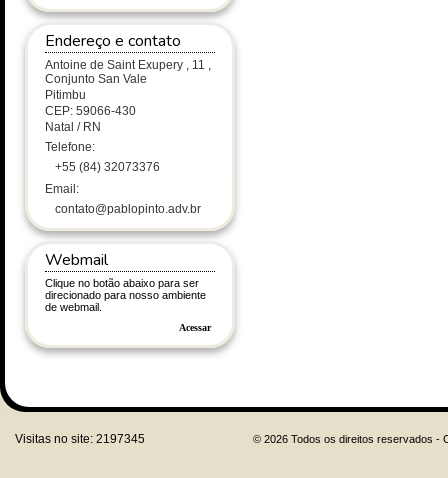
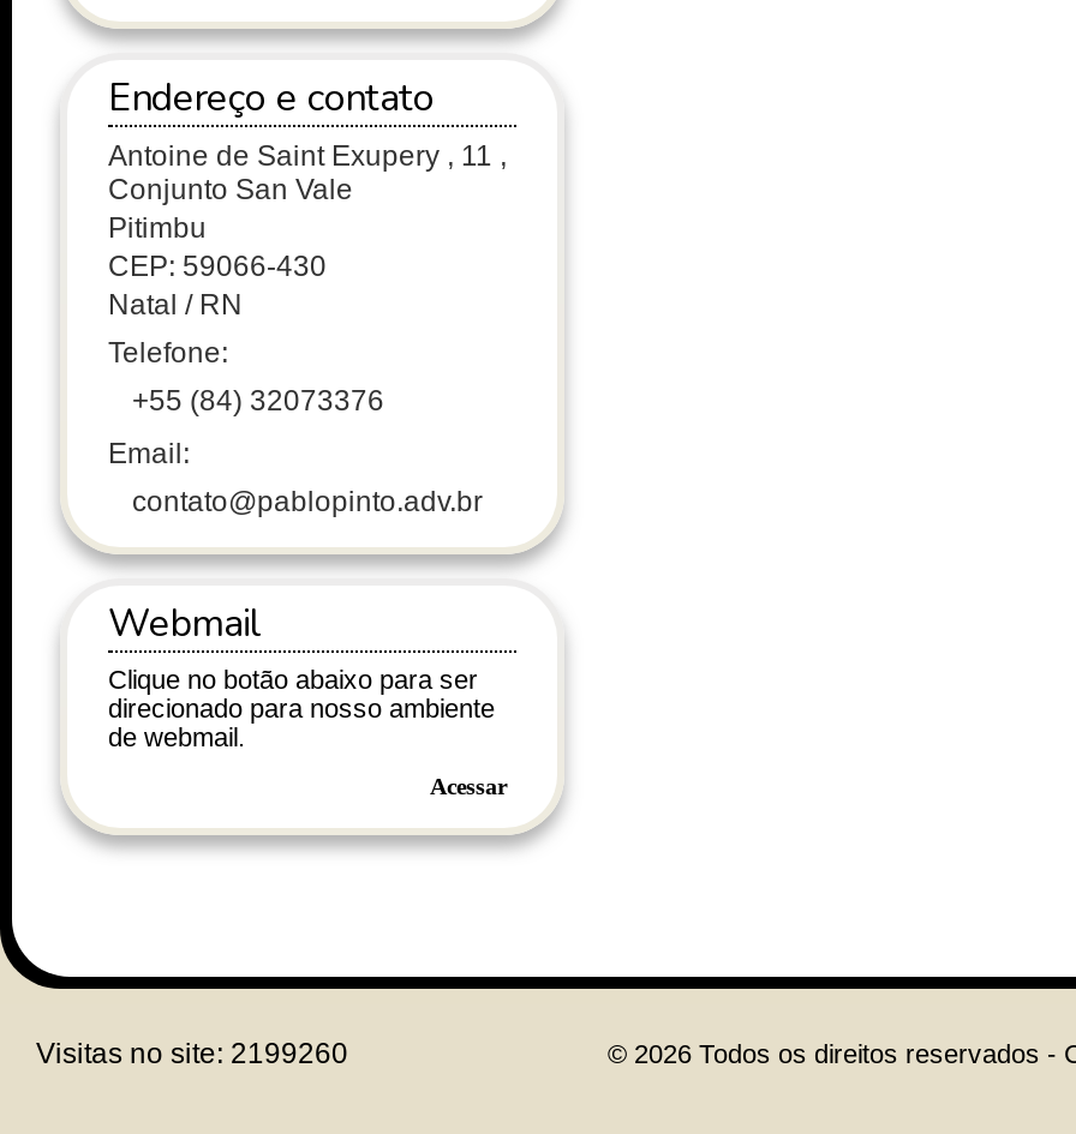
- Visitas no site: 2197345
+ Visitas no site: 2199260
